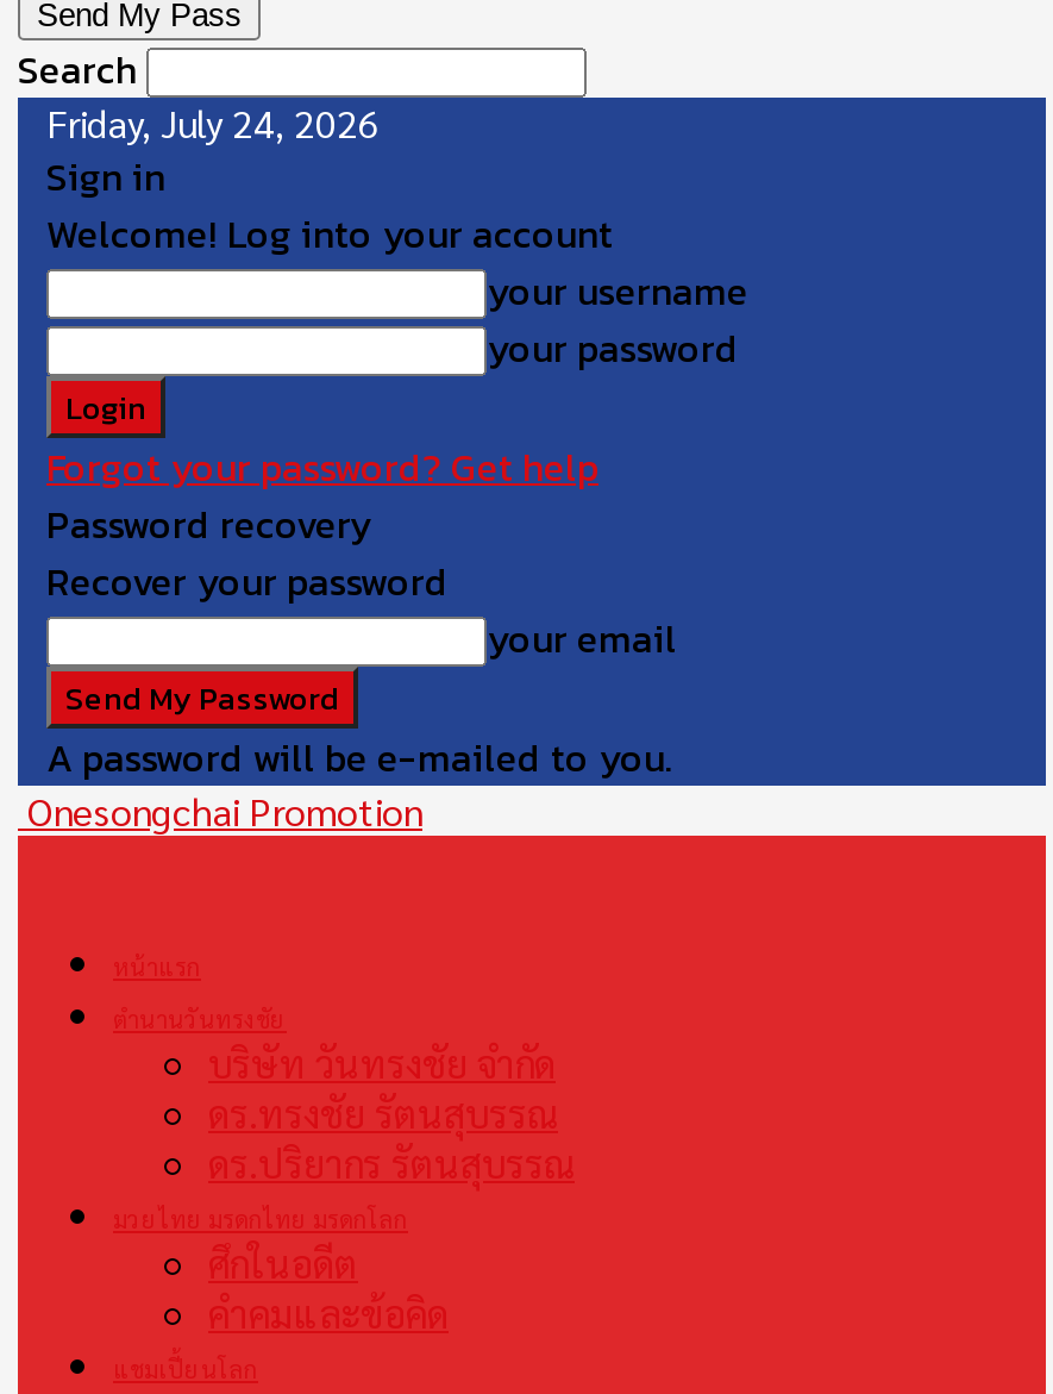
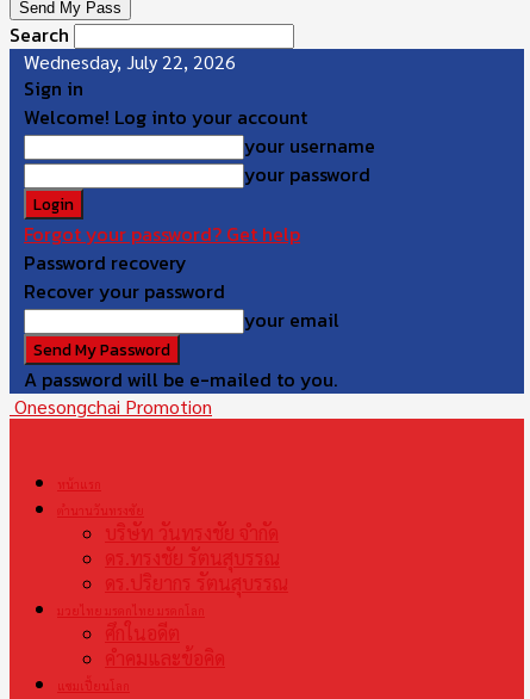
- Friday, July 24, 2026
+ Wednesday, July 22, 2026
